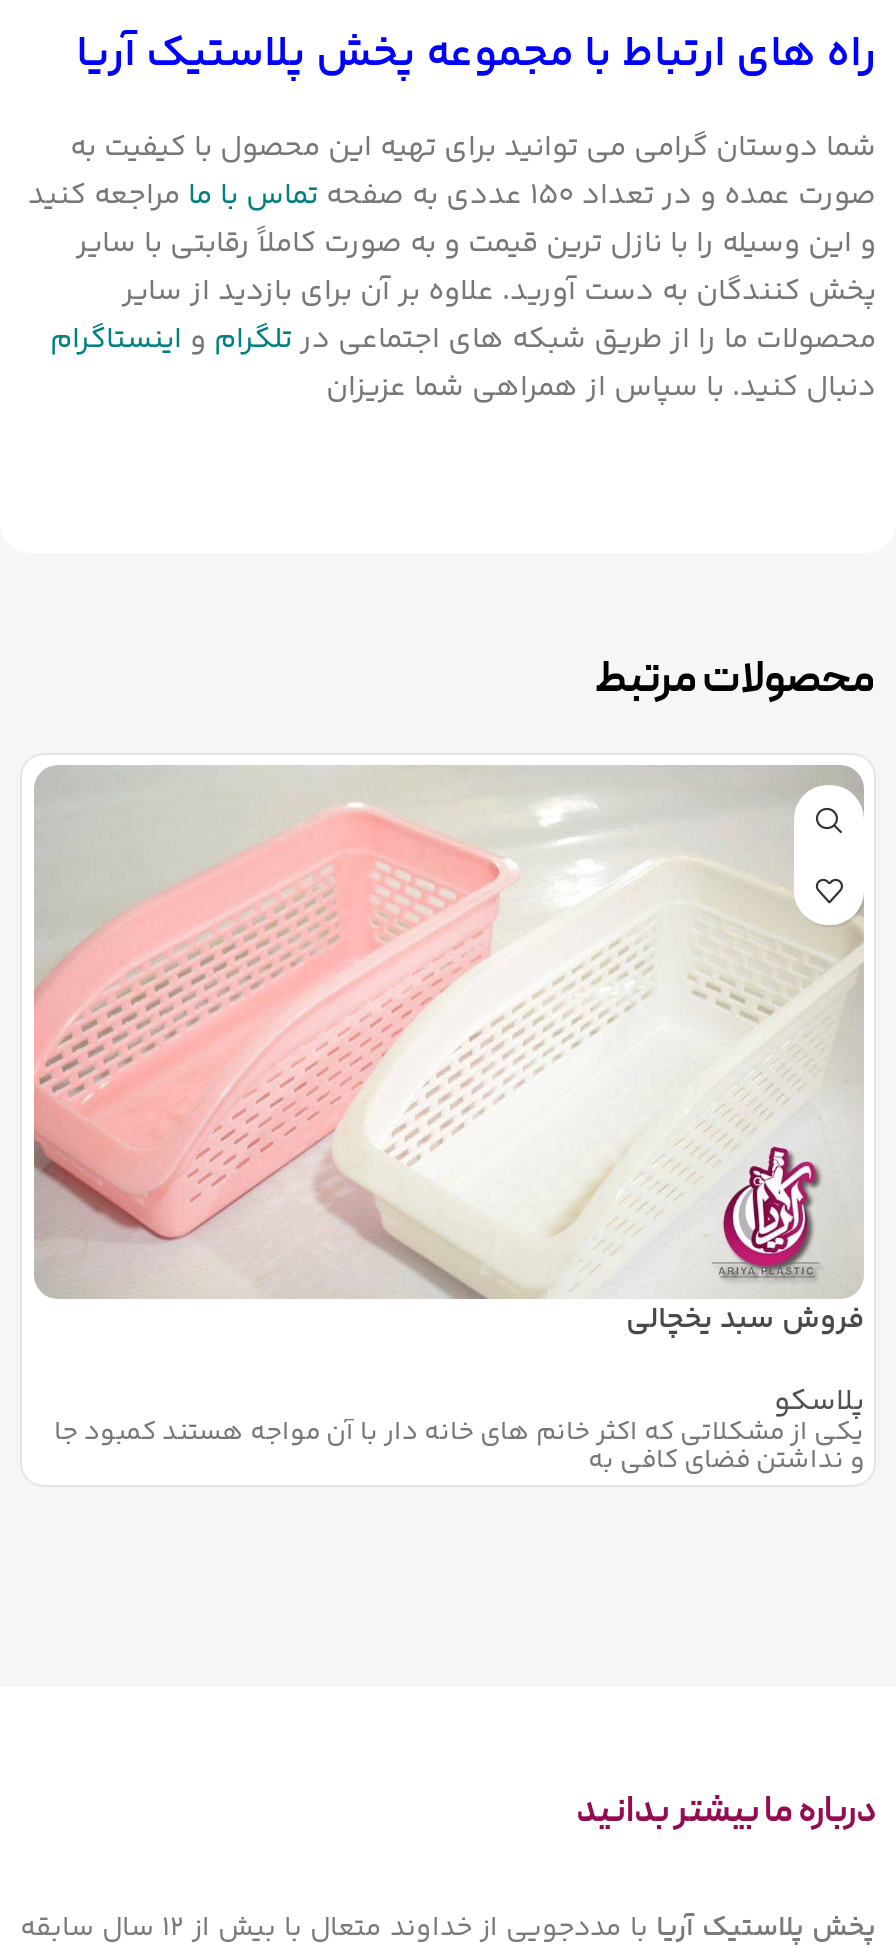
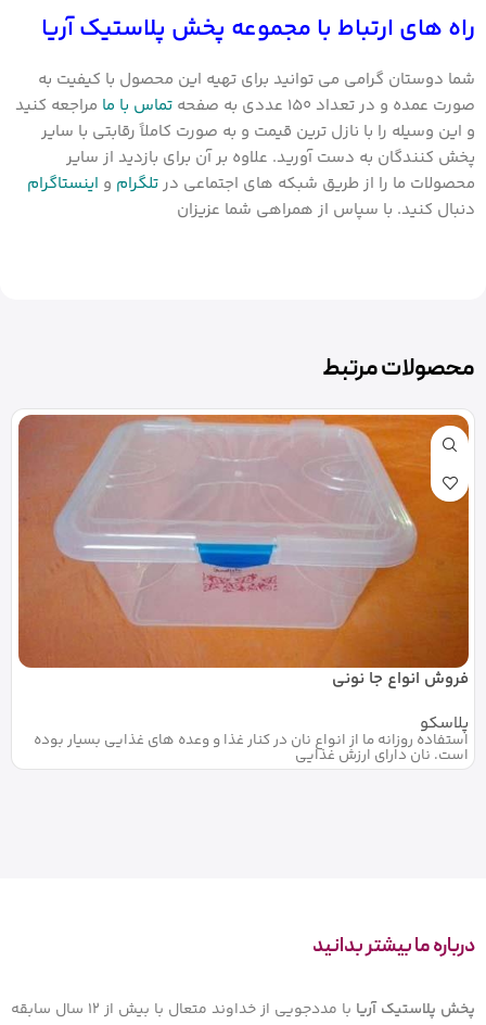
- [image]
- فروش سبد یخچالی
+ [image]
+ فروش انواع جا نونی

- یکی از مشکلاتی که اکثر خانم های خانه دار با آن مواجه هستند کمبود جا
- و نداشتن فضای کافی به
+ استفاده روزانه ما از انواع نان در کنار غذا و وعده های غذایی بسیار بوده
+ است. نان دارای ارزش غذایی
